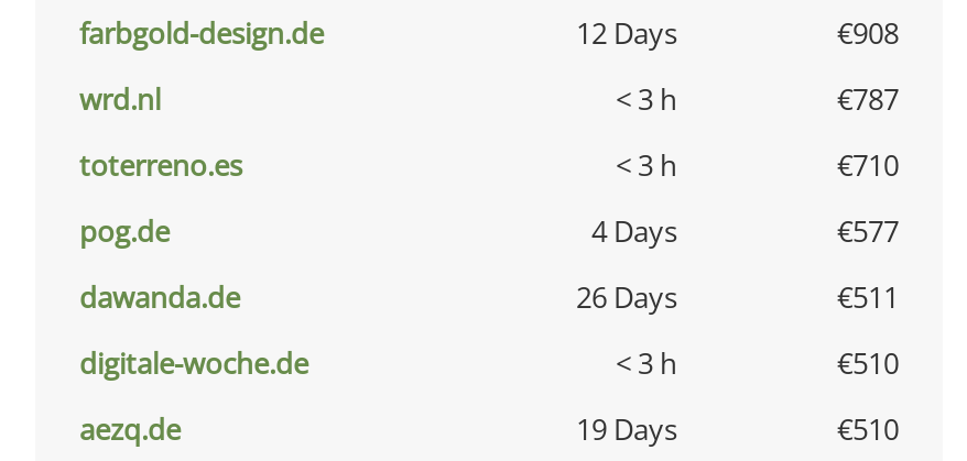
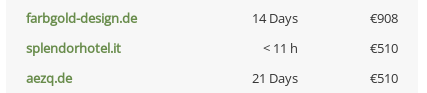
- 12 Days
+ 14 Days

- wrd.nl
- < 3 h
- €787
- toterreno.es
- < 3 h
- €710
- pog.de
- 4 Days
- €577
- dawanda.de
- 26 Days
- €511
- digitale-woche.de
- < 3 h
+ splendorhotel.it
+ < 11 h

- 19 Days
+ 21 Days
